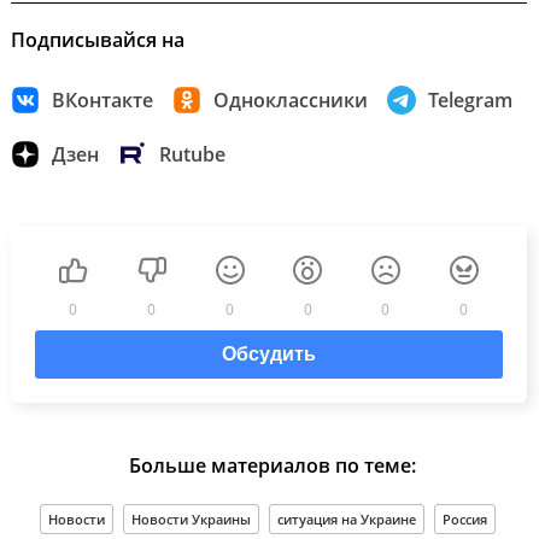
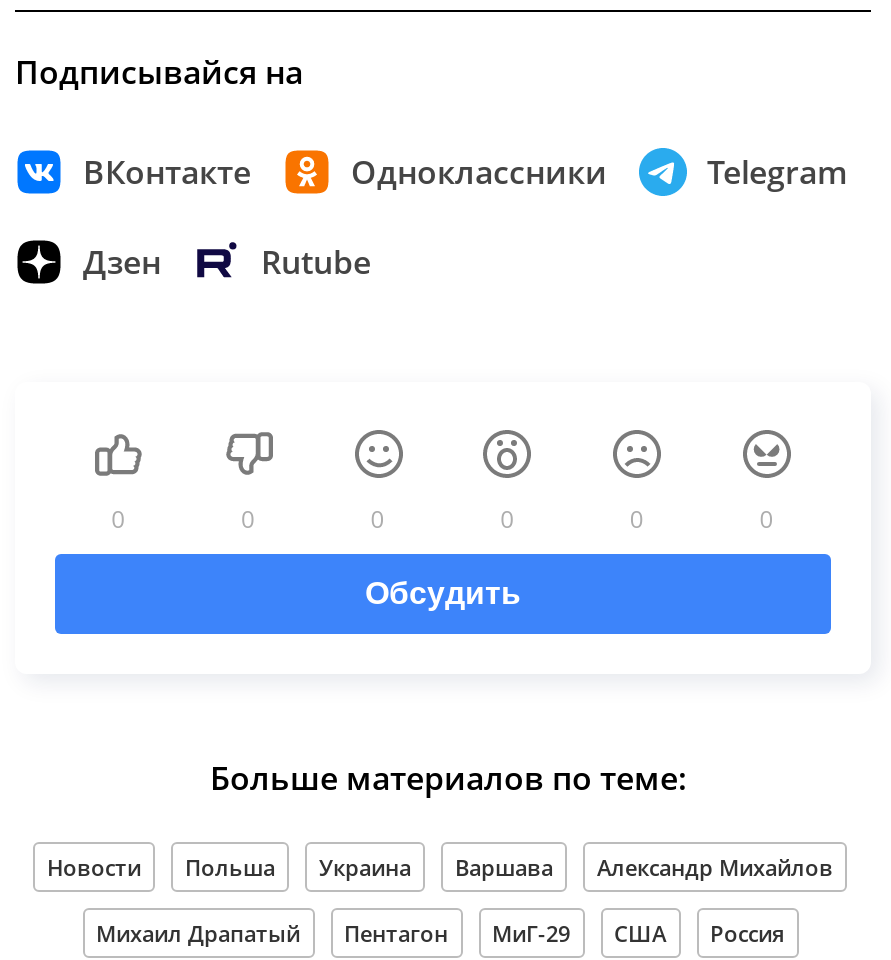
- Новости Украины
- ситуация на Украине
+ Польша
+ Украина
+ Варшава
+ Александр Михайлов
+ Михаил Драпатый
+ Пентагон
+ МиГ-29
+ США
